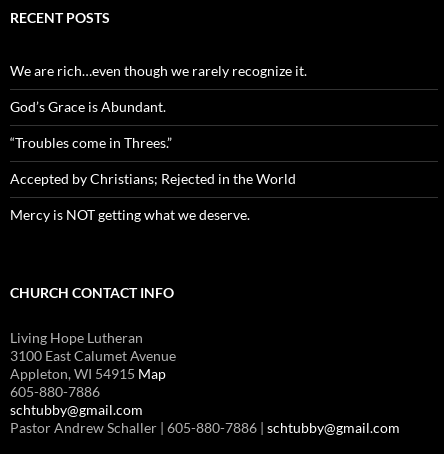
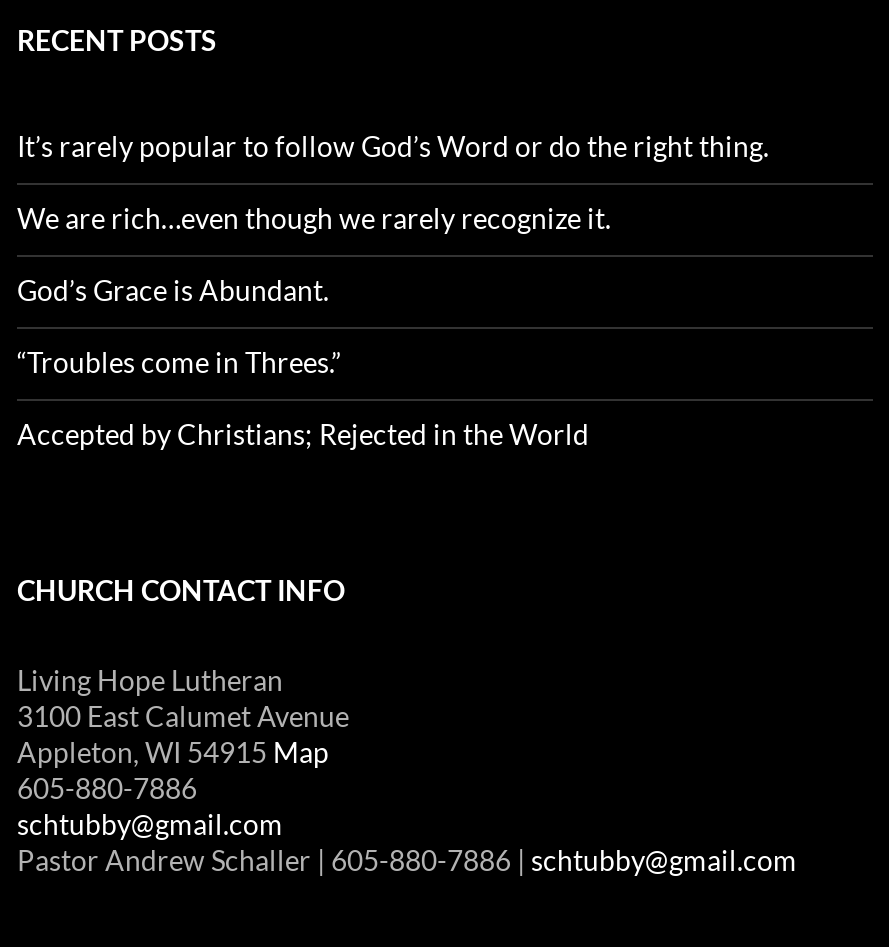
+ It’s rarely popular to follow God’s Word or do the right thing.

moved down: We are rich…even though we rarely recognize it. | God’s Grace is Abundant. | “Troubles come in Threes.” | Accepted by Christians; Rejected in the World

- Mercy is NOT getting what we deserve.
